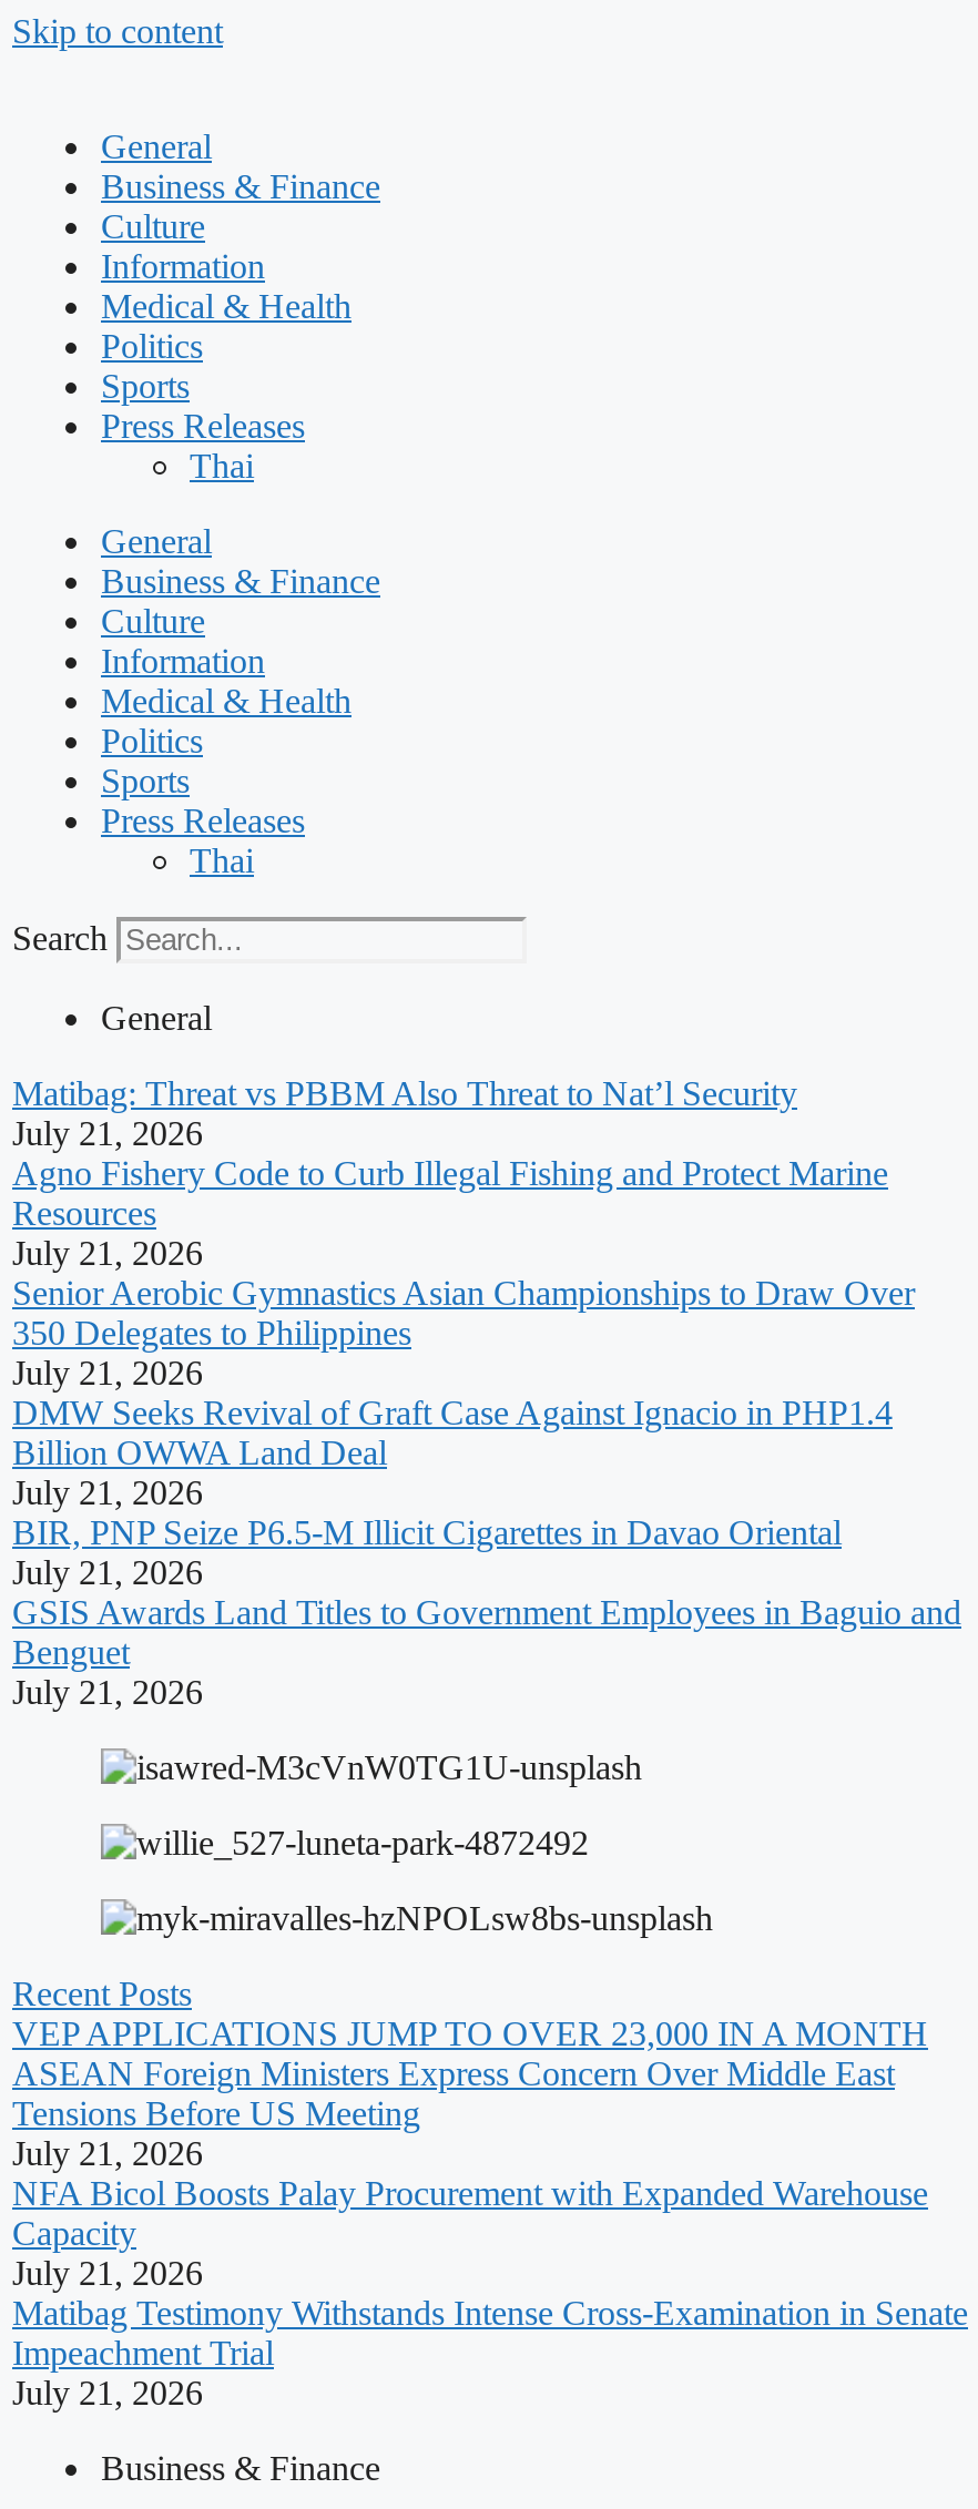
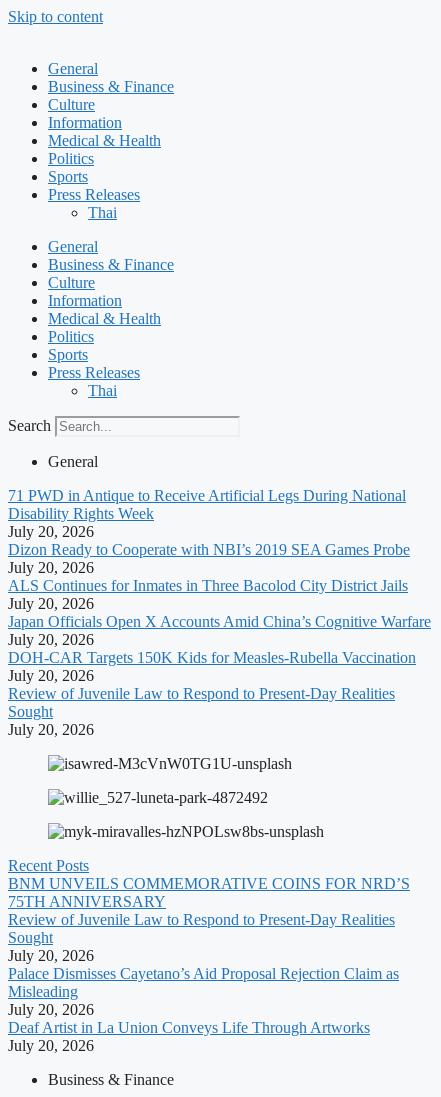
- Matibag: Threat vs PBBM Also Threat to Nat’l Security
- July 21, 2026
- Agno Fishery Code to Curb Illegal Fishing and Protect Marine
- Resources
- July 21, 2026
- Senior Aerobic Gymnastics Asian Championships to Draw Over
- 350 Delegates to Philippines
- July 21, 2026
- DMW Seeks Revival of Graft Case Against Ignacio in PHP1.4
- Billion OWWA Land Deal
- July 21, 2026
- BIR, PNP Seize P6.5-M Illicit Cigarettes in Davao Oriental
- July 21, 2026
- GSIS Awards Land Titles to Government Employees in Baguio and
- Benguet
- July 21, 2026
+ 71 PWD in Antique to Receive Artificial Legs During National
+ Disability Rights Week
+ July 20, 2026
+ Dizon Ready to Cooperate with NBI’s 2019 SEA Games Probe
+ July 20, 2026
+ ALS Continues for Inmates in Three Bacolod City District Jails
+ July 20, 2026
+ Japan Officials Open X Accounts Amid China’s Cognitive Warfare
+ July 20, 2026
+ DOH-CAR Targets 150K Kids for Measles-Rubella Vaccination
+ July 20, 2026
+ Review of Juvenile Law to Respond to Present-Day Realities
+ Sought
+ July 20, 2026

- VEP APPLICATIONS JUMP TO OVER 23,000 IN A MONTH
- ASEAN Foreign Ministers Express Concern Over Middle East
- Tensions Before US Meeting
- July 21, 2026
- NFA Bicol Boosts Palay Procurement with Expanded Warehouse
- Capacity
- July 21, 2026
- Matibag Testimony Withstands Intense Cross-Examination in Senate
- Impeachment Trial
- July 21, 2026
+ BNM UNVEILS COMMEMORATIVE COINS FOR NRD’S
+ 75TH ANNIVERSARY
+ Review of Juvenile Law to Respond to Present-Day Realities
+ Sought
+ July 20, 2026
+ Palace Dismisses Cayetano’s Aid Proposal Rejection Claim as
+ Misleading
+ July 20, 2026
+ Deaf Artist in La Union Conveys Life Through Artworks
+ July 20, 2026
